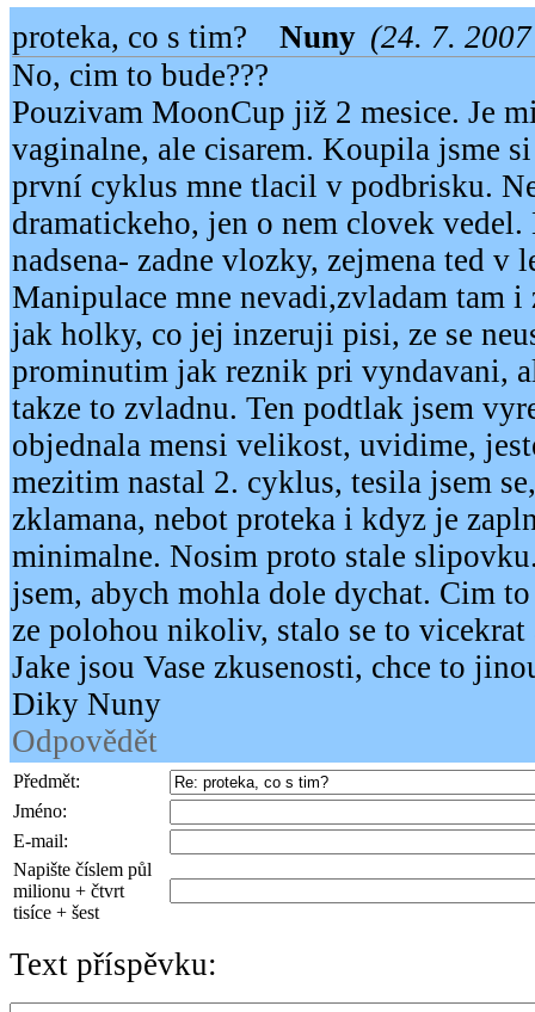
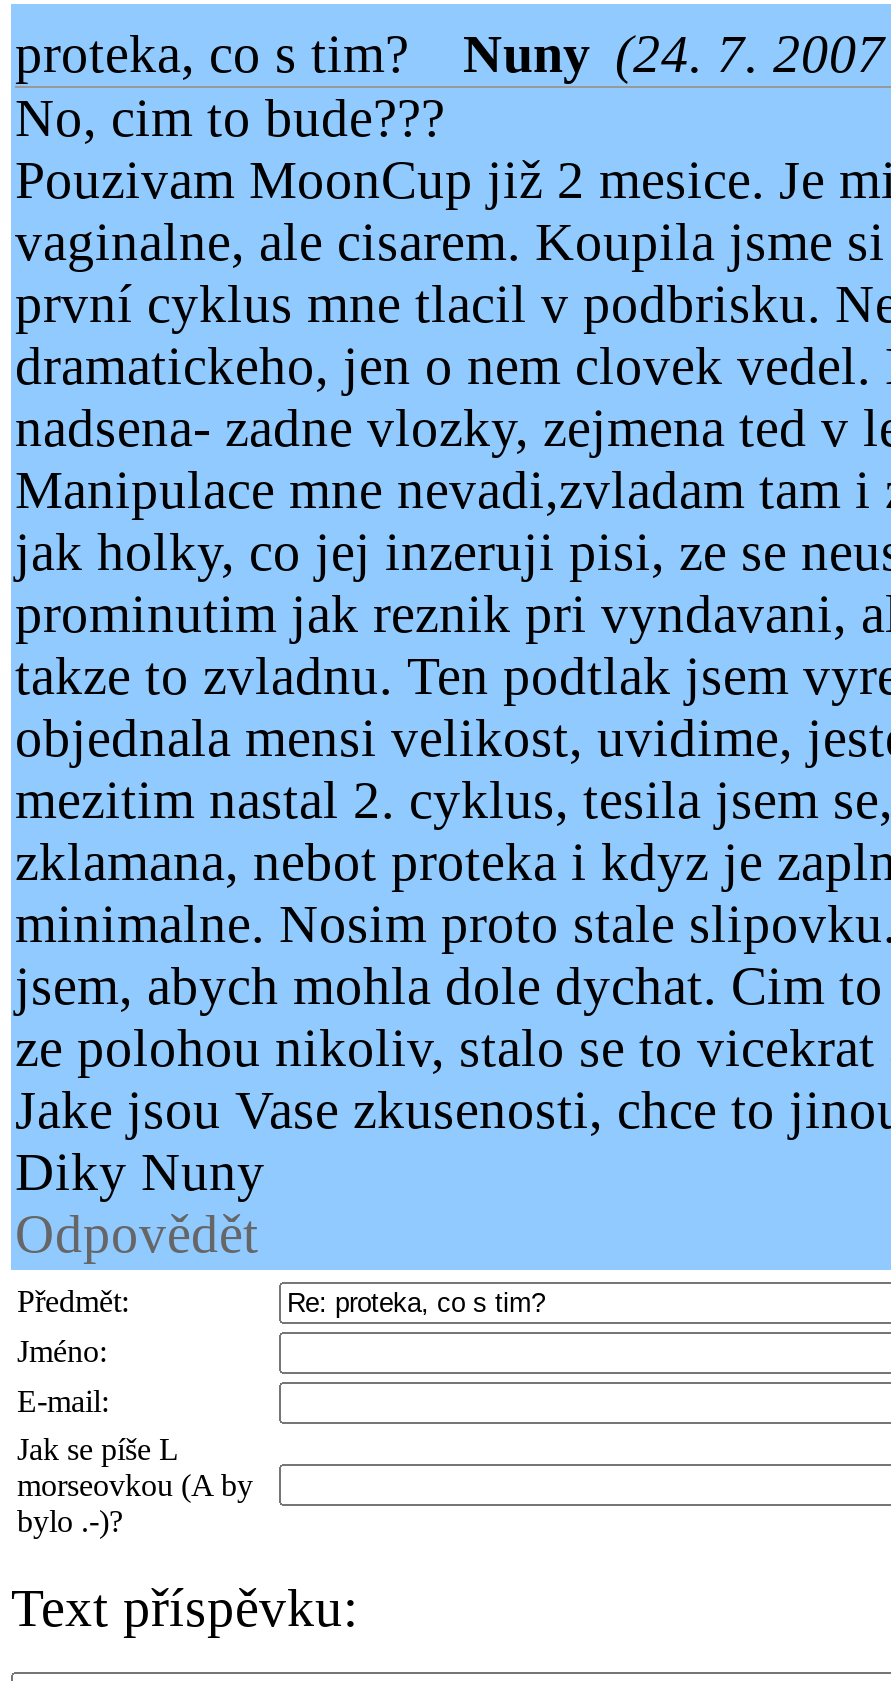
- Napište číslem půl
- milionu + čtvrt
- tisíce + šest
+ Jak se píše L
+ morseovkou (A by
+ bylo .-)?
